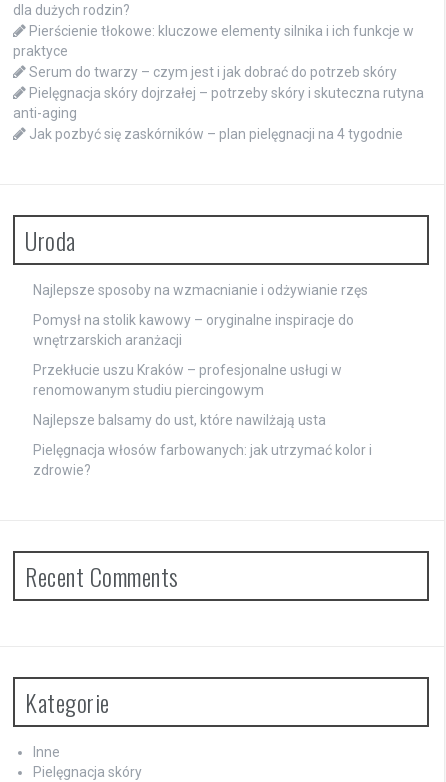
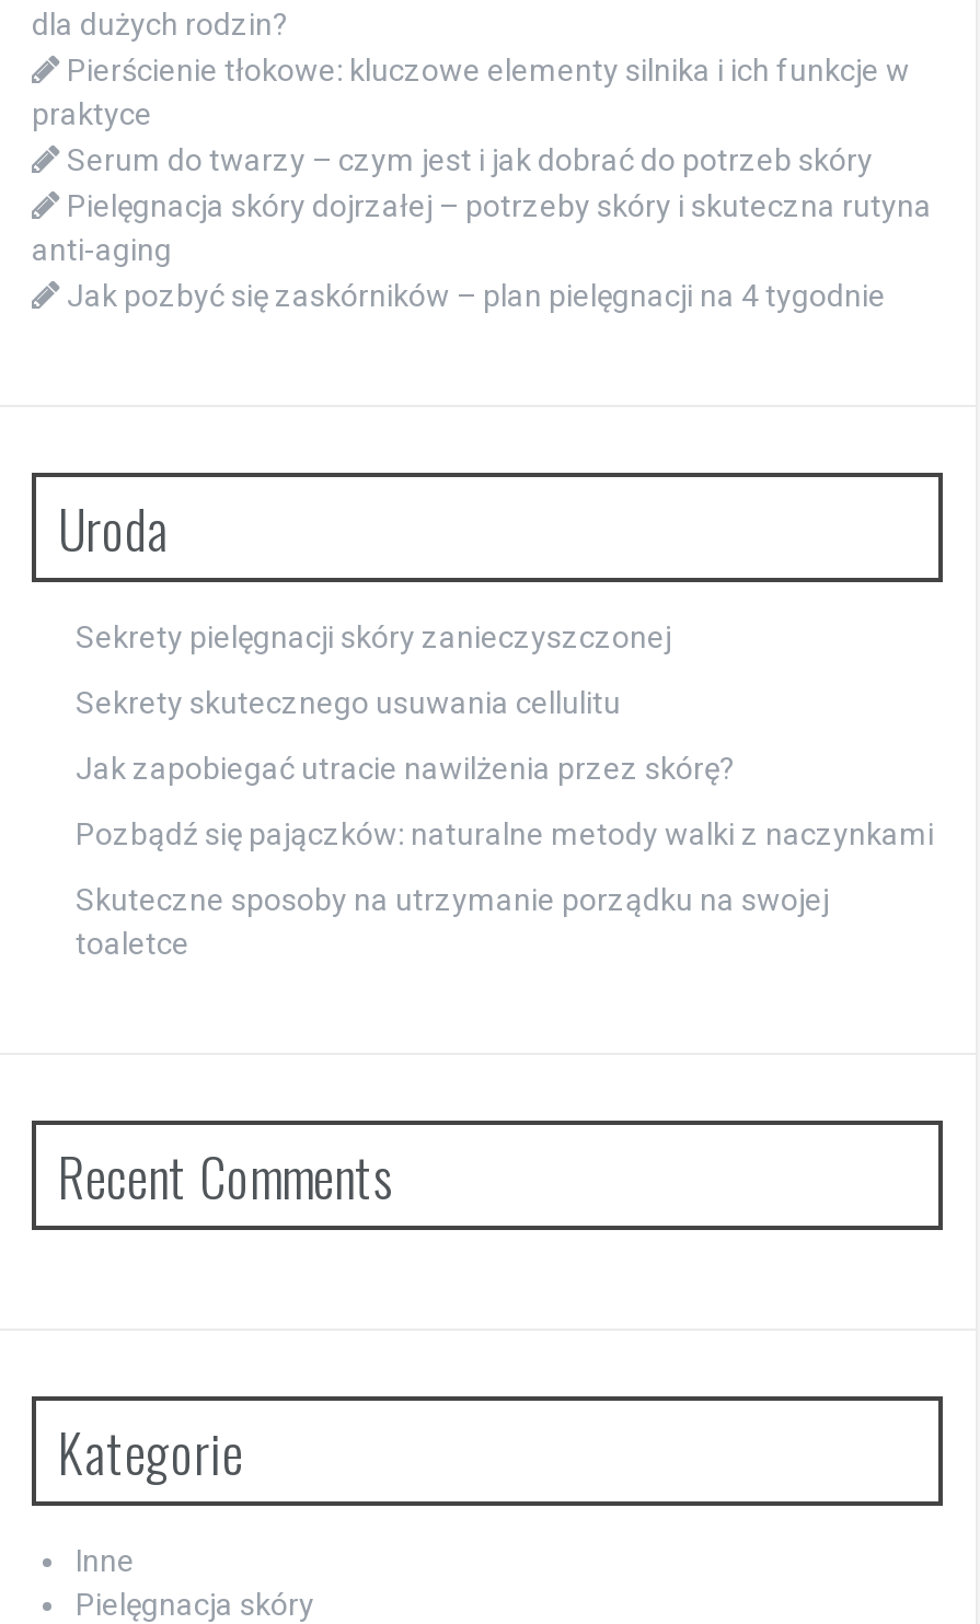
- Najlepsze sposoby na wzmacnianie i odżywianie rzęs
+ Sekrety pielęgnacji skóry zanieczyszczonej

- Pomysł na stolik kawowy – oryginalne inspiracje do
- wnętrzarskich aranżacji
+ Sekrety skutecznego usuwania cellulitu

- Przekłucie uszu Kraków – profesjonalne usługi w
- renomowanym studiu piercingowym
+ Jak zapobiegać utracie nawilżenia przez skórę?

- Najlepsze balsamy do ust, które nawilżają usta
+ Pozbądź się pajączków: naturalne metody walki z naczynkami

- Pielęgnacja włosów farbowanych: jak utrzymać kolor i
- zdrowie?
+ Skuteczne sposoby na utrzymanie porządku na swojej
+ toaletce
